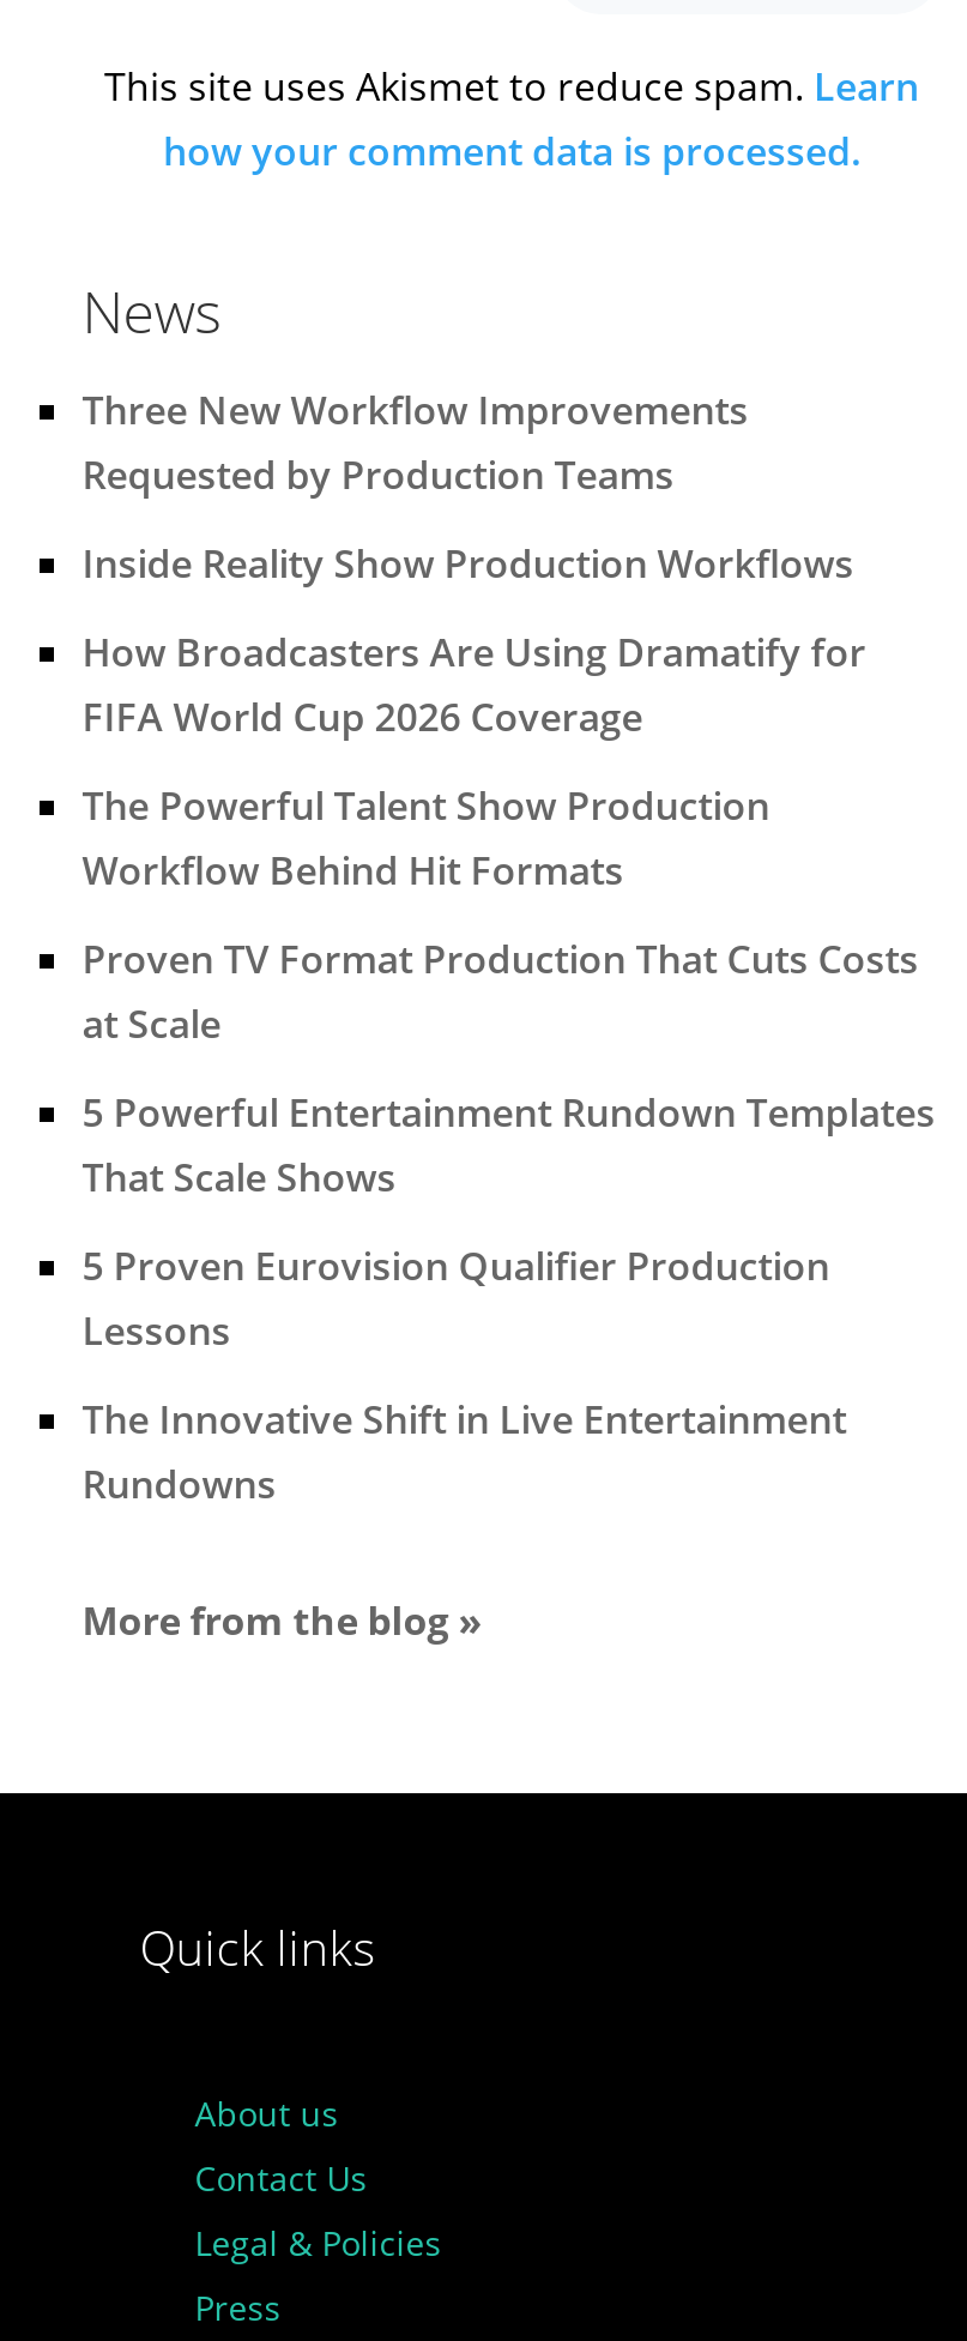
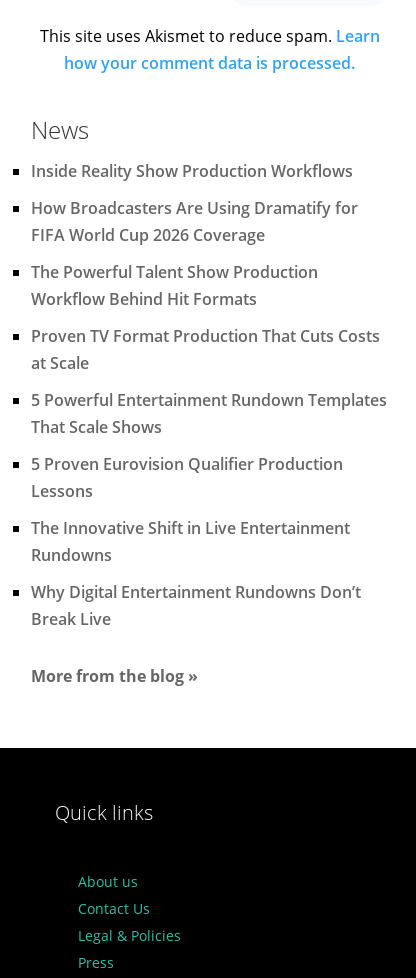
- Three New Workflow Improvements
- Requested by Production Teams

moved up: Inside Reality Show Production Workflows | How Broadcasters Are Using Dramatify for | FIFA World Cup 2026 Coverage | ... | The Innovative Shift in Live Entertainment | Rundowns

+ Why Digital Entertainment Rundowns Don’t
+ Break Live
